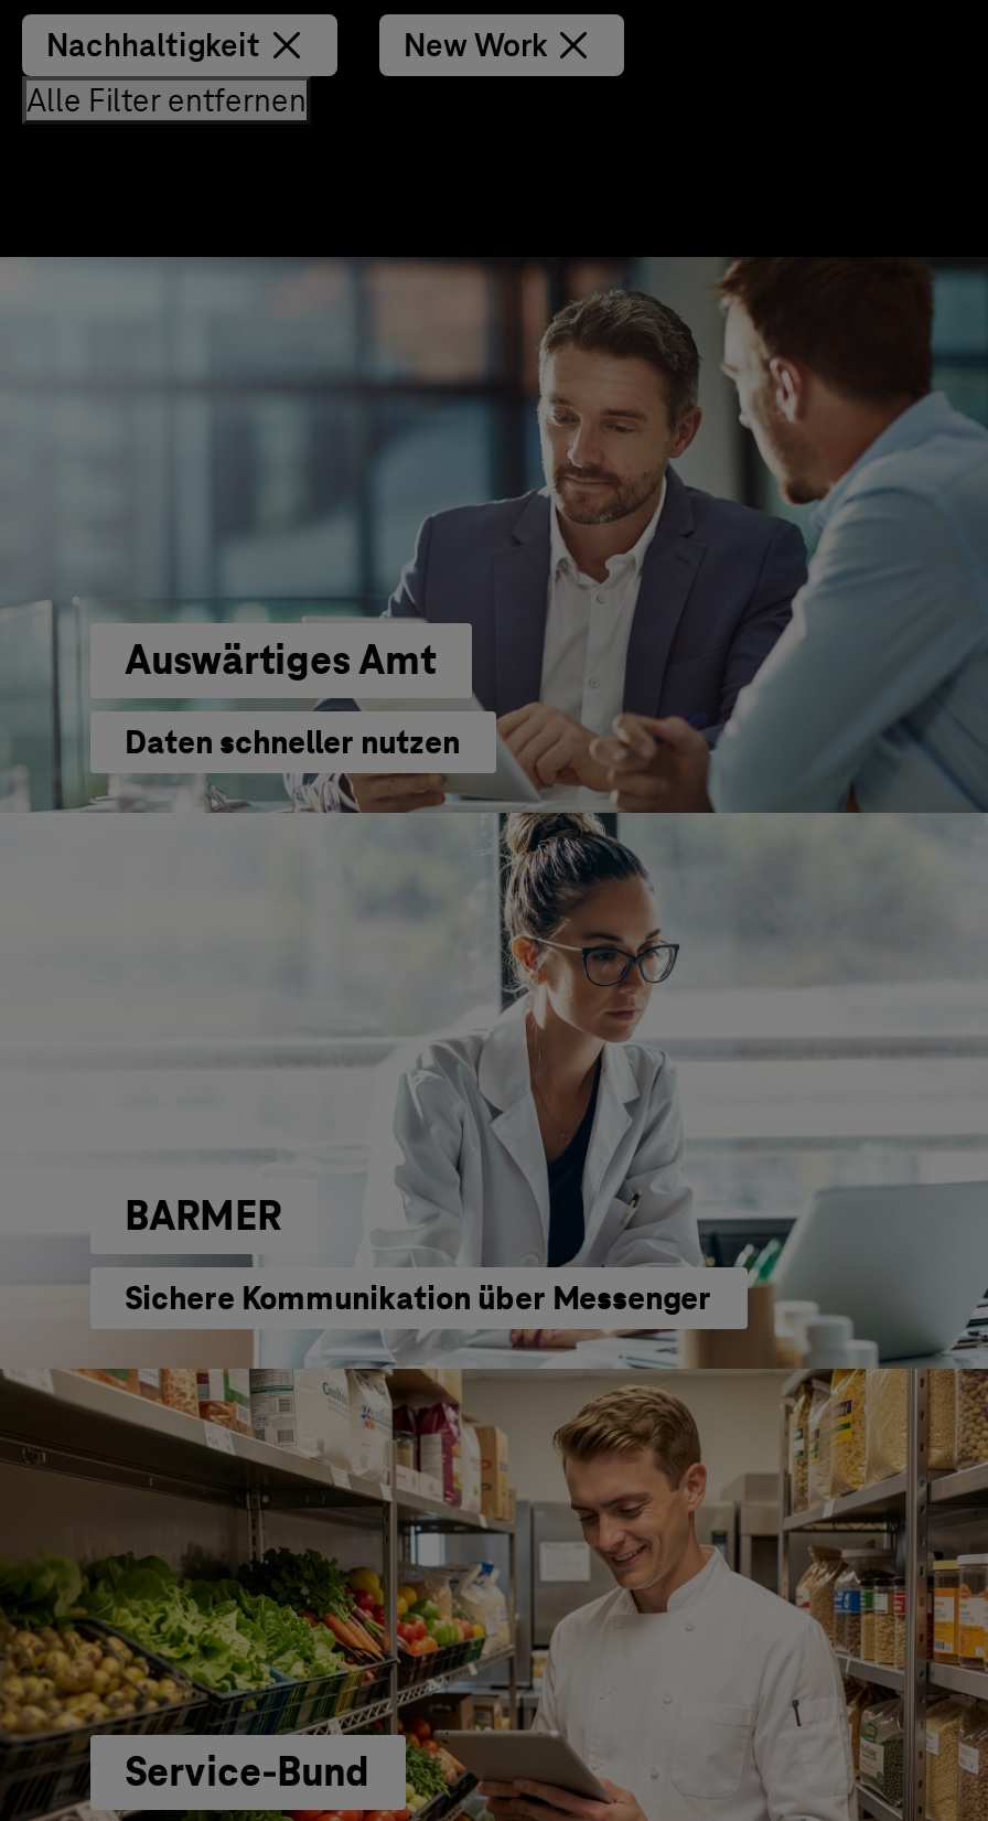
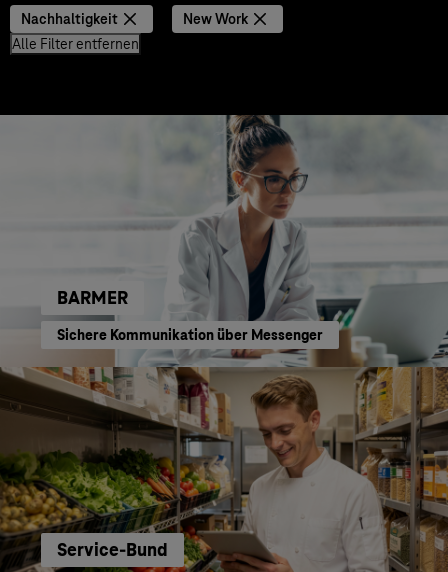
- [image]
- Auswärtiges Amt
- Daten schneller nutzen
